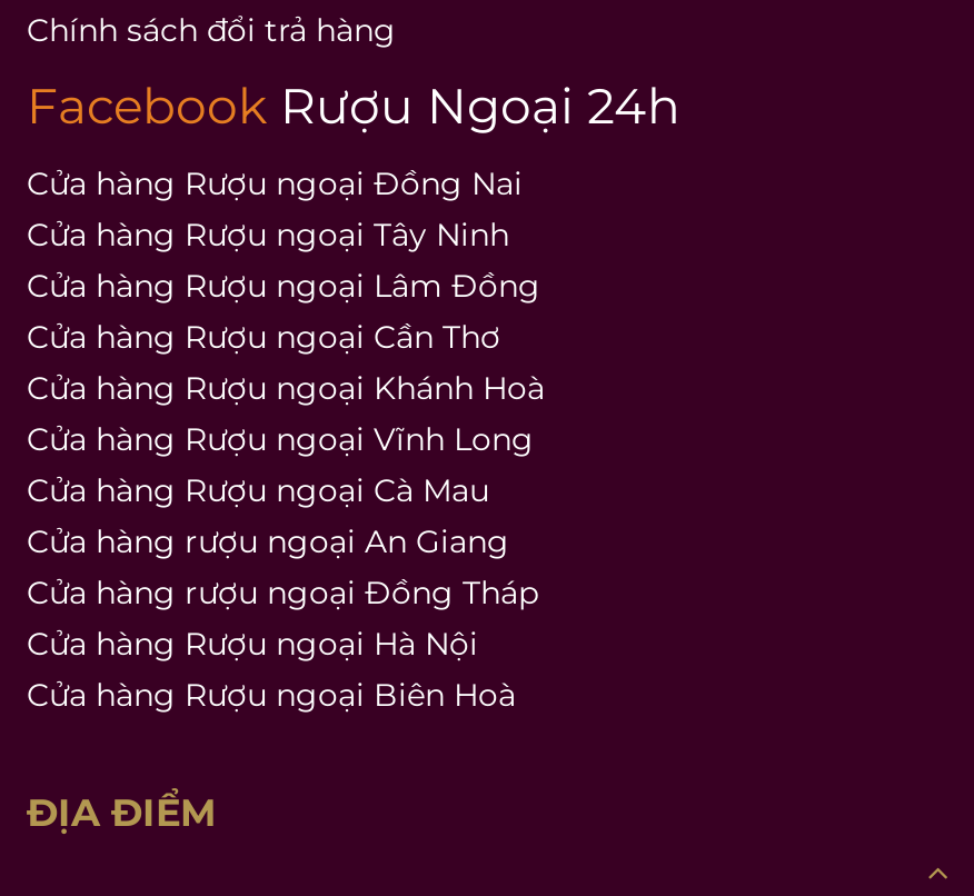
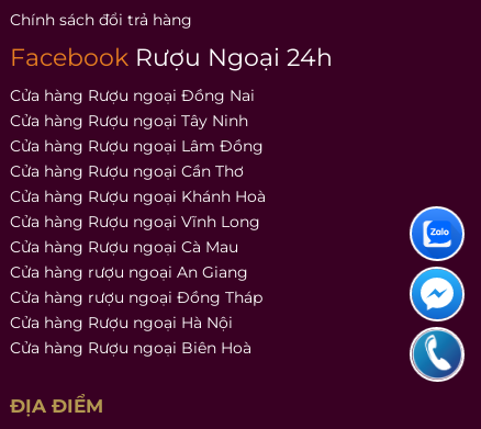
+ [image]
